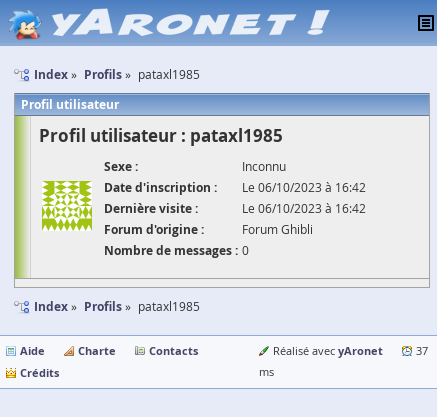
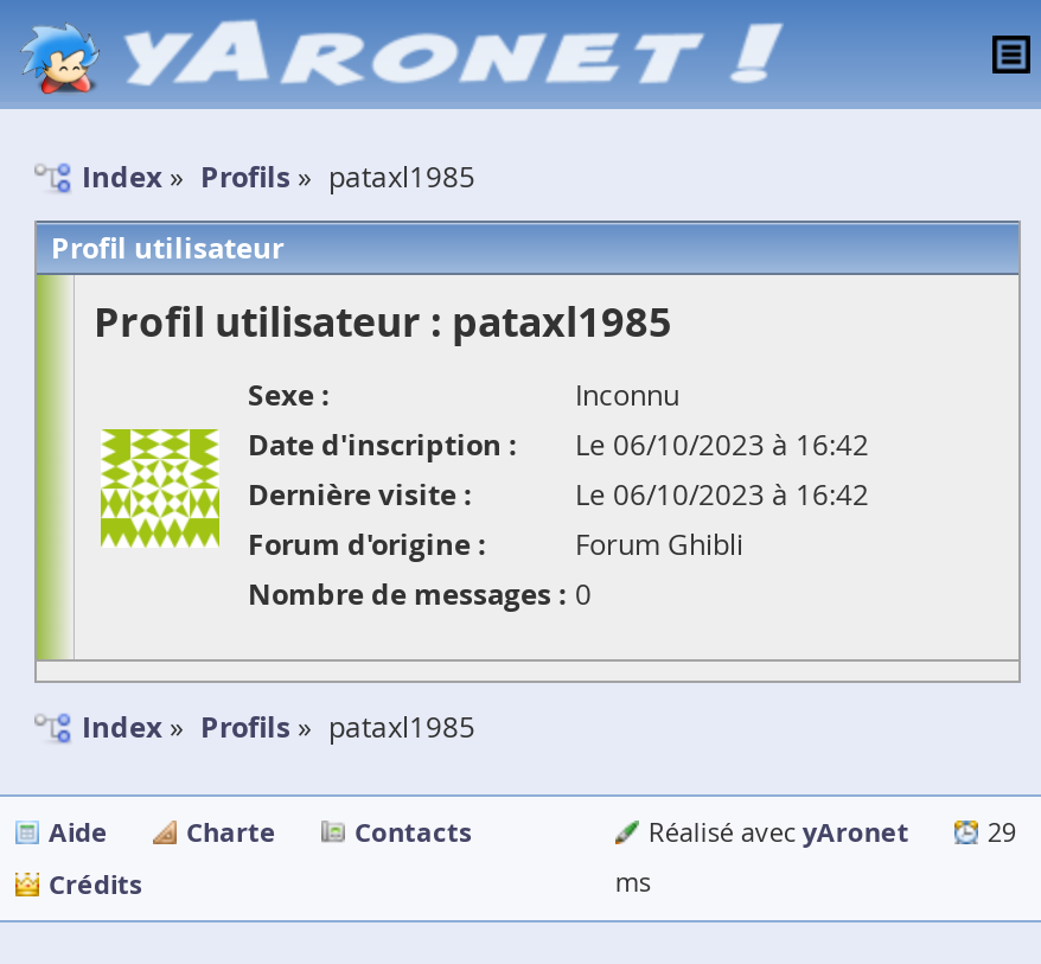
- 37
+ 29
